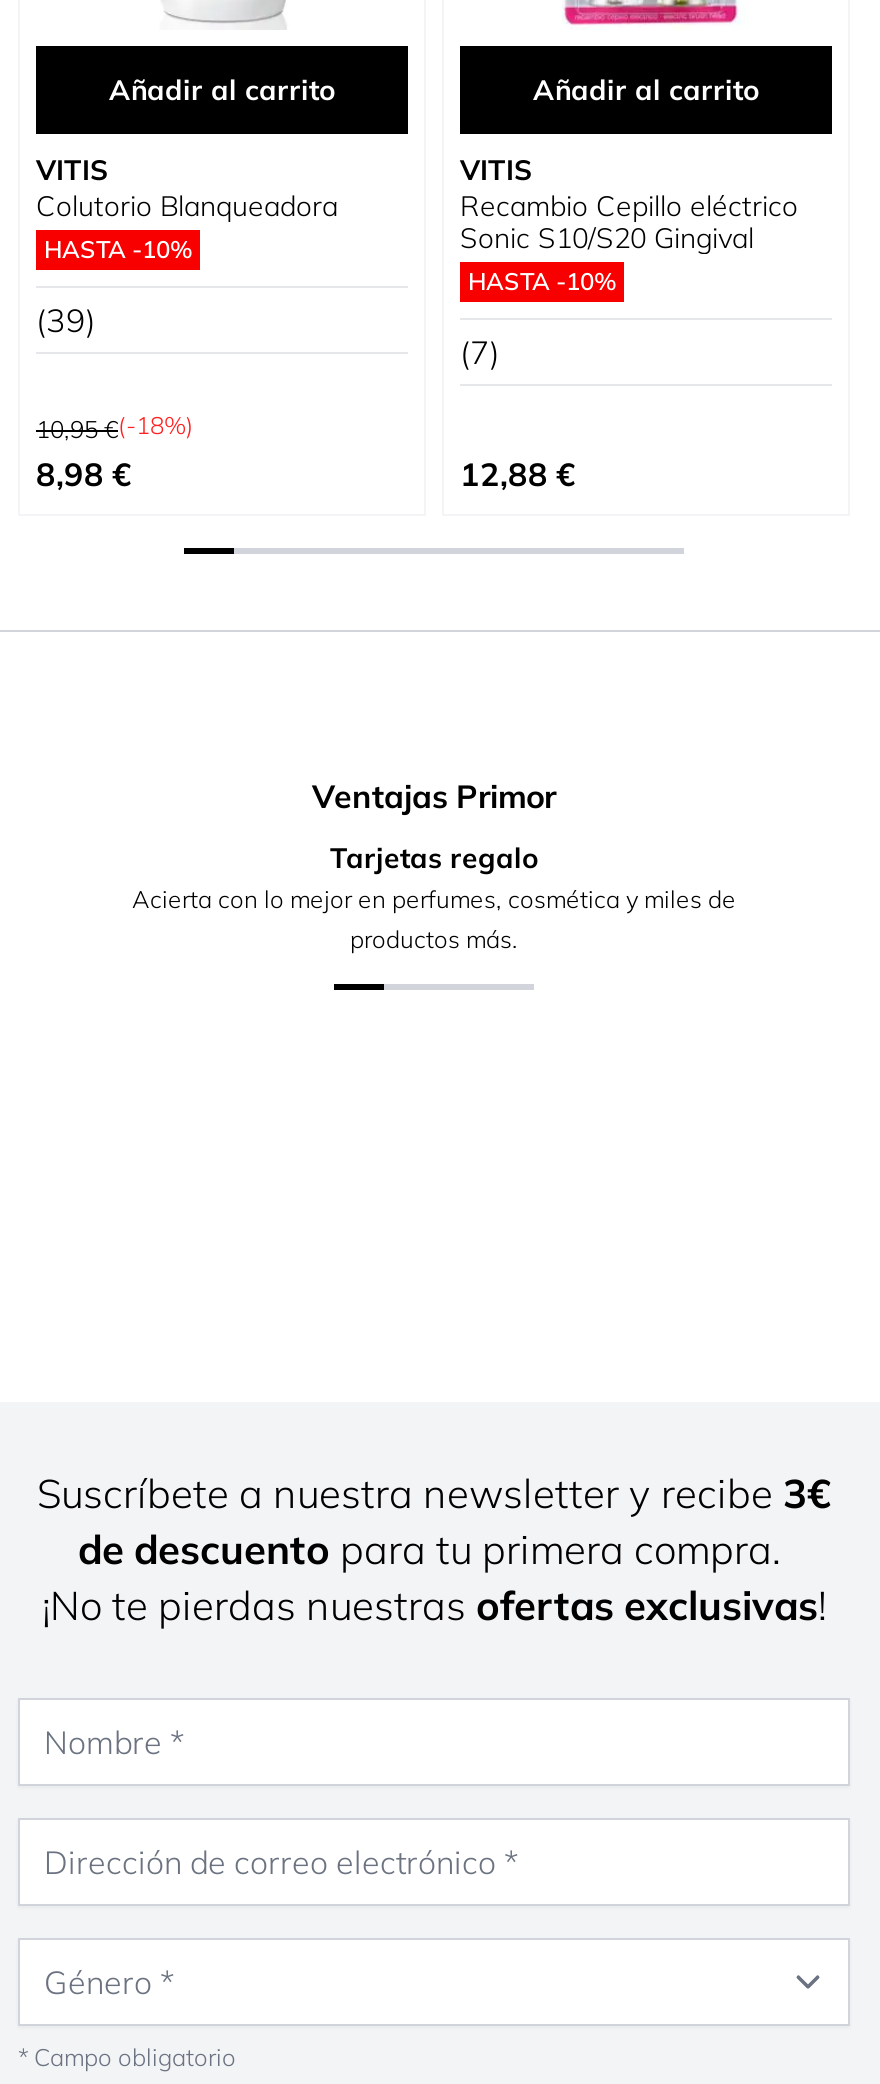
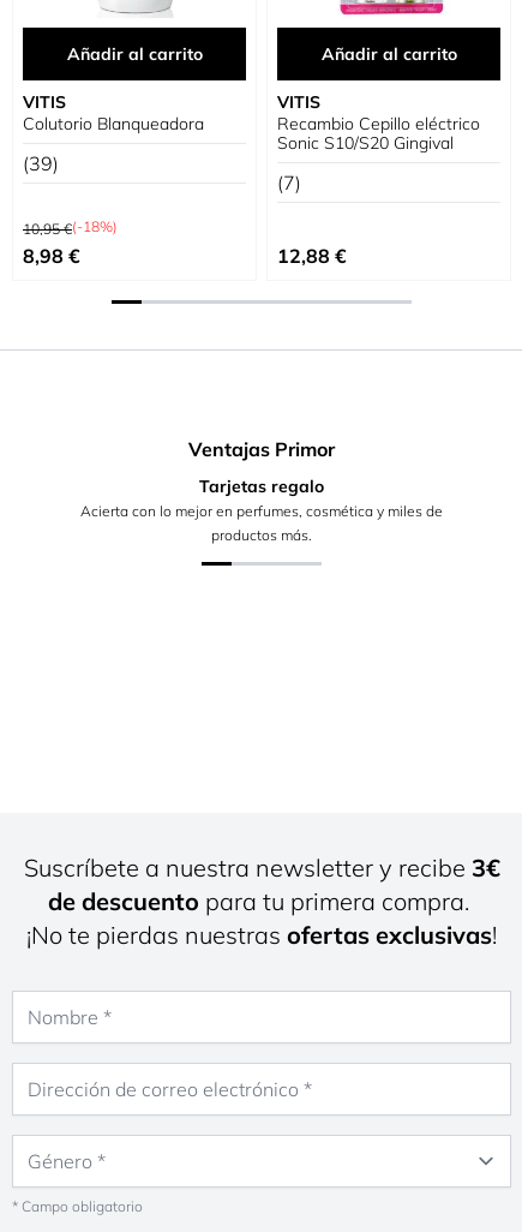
- HASTA -10%

- HASTA -10%
